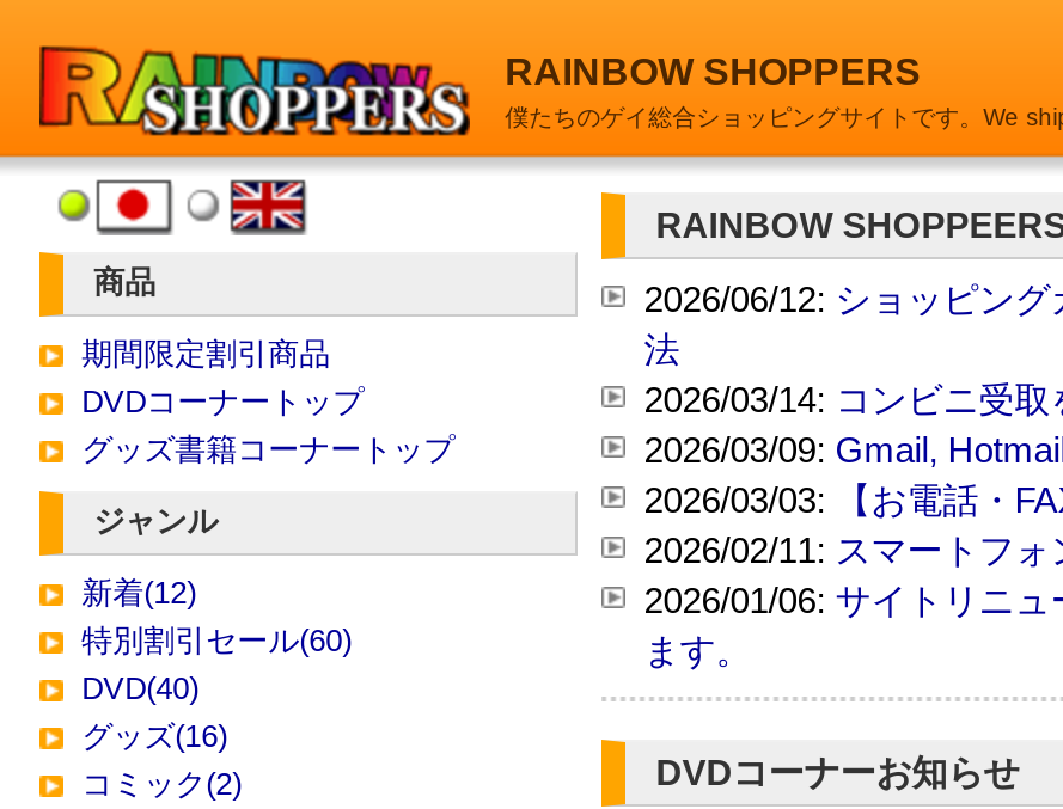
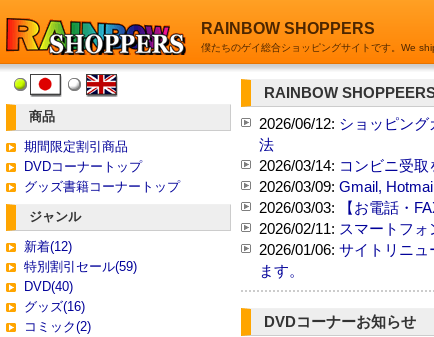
- 特別割引セール(60)
+ 特別割引セール(59)
